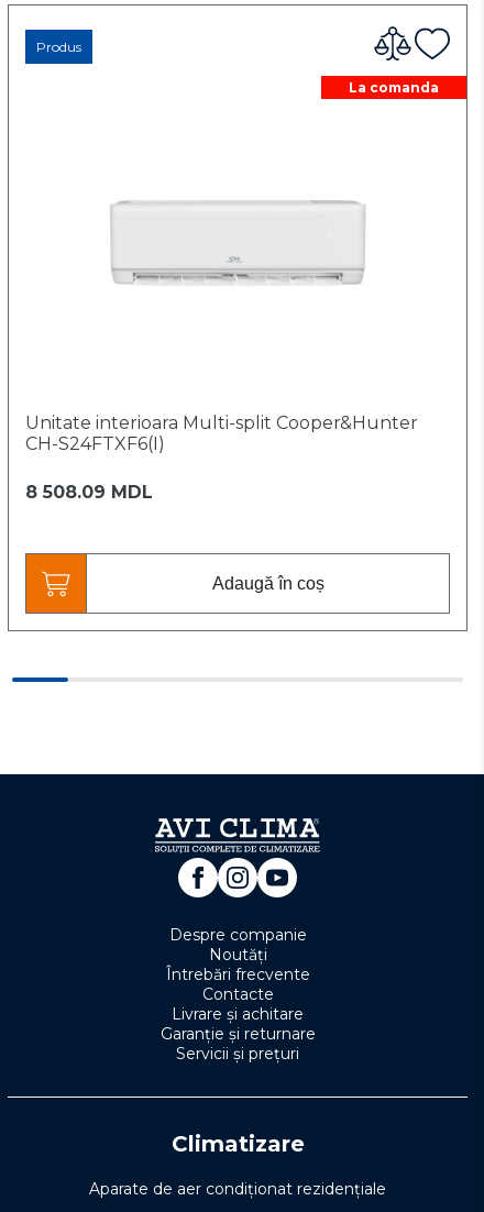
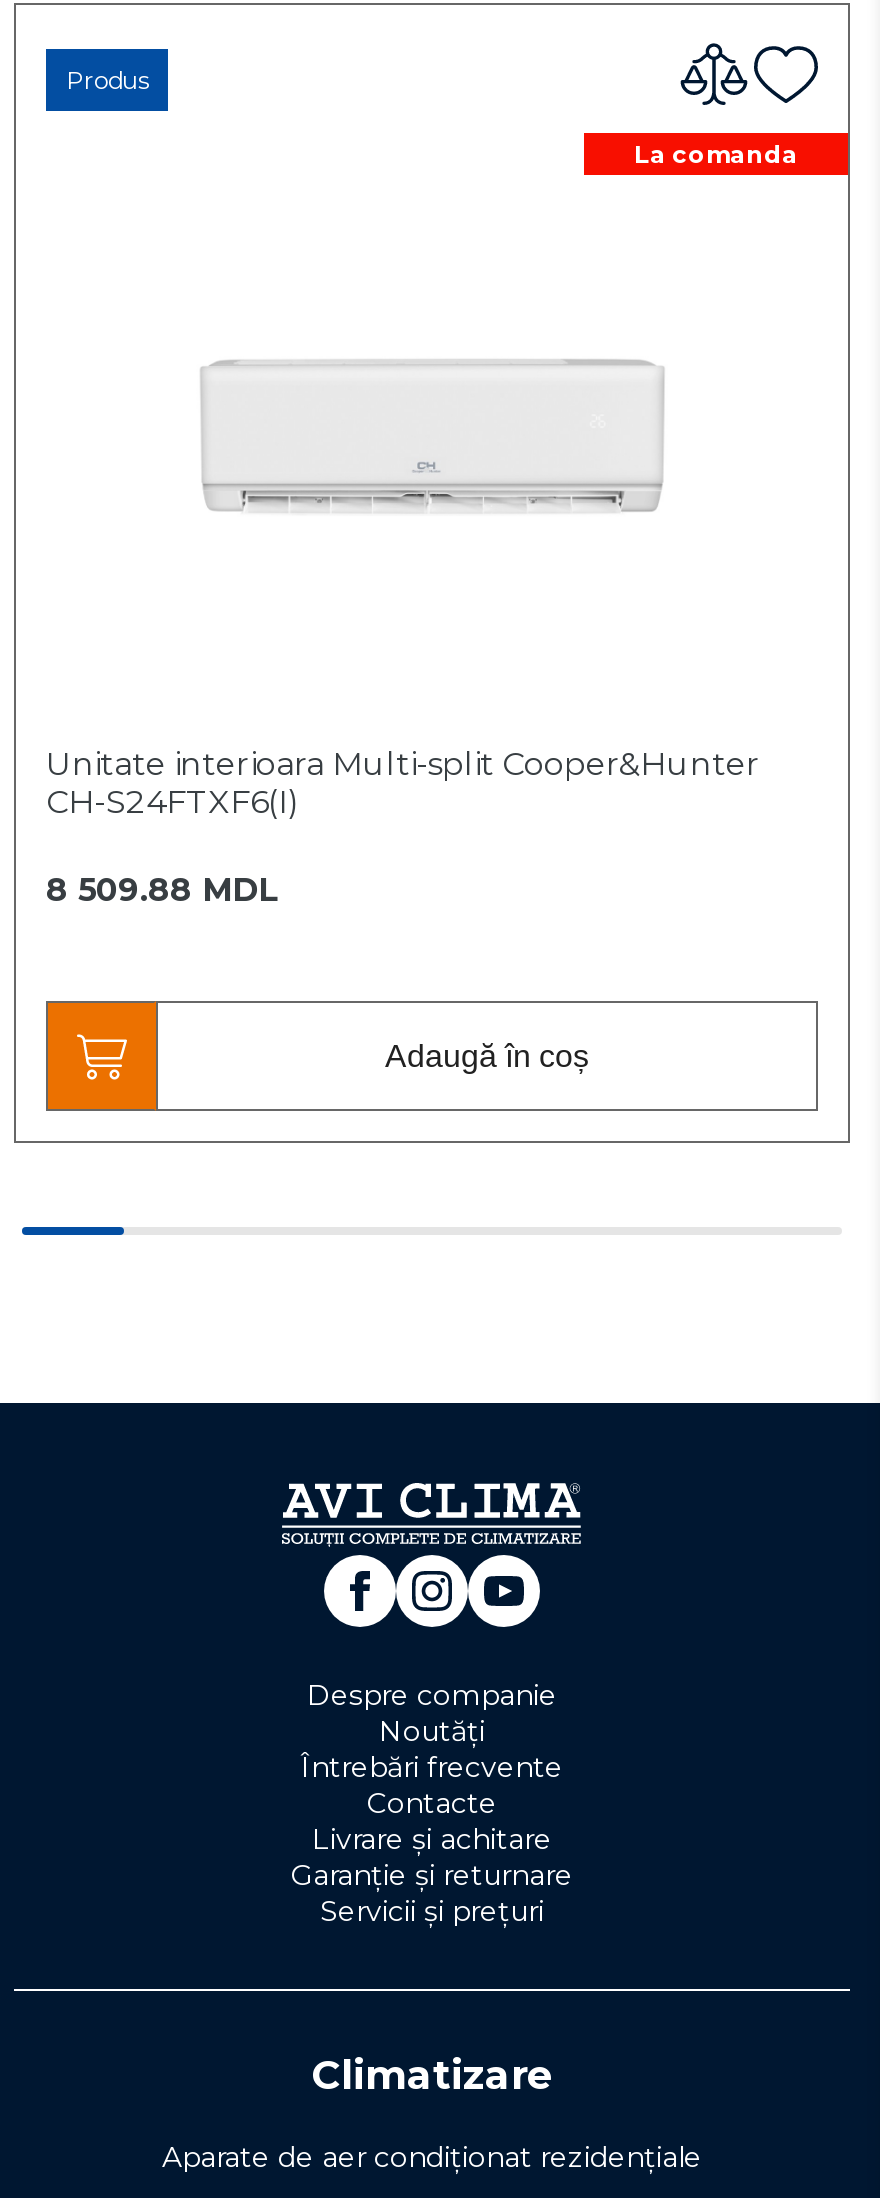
- 8 508.09 MDL
+ 8 509.88 MDL
